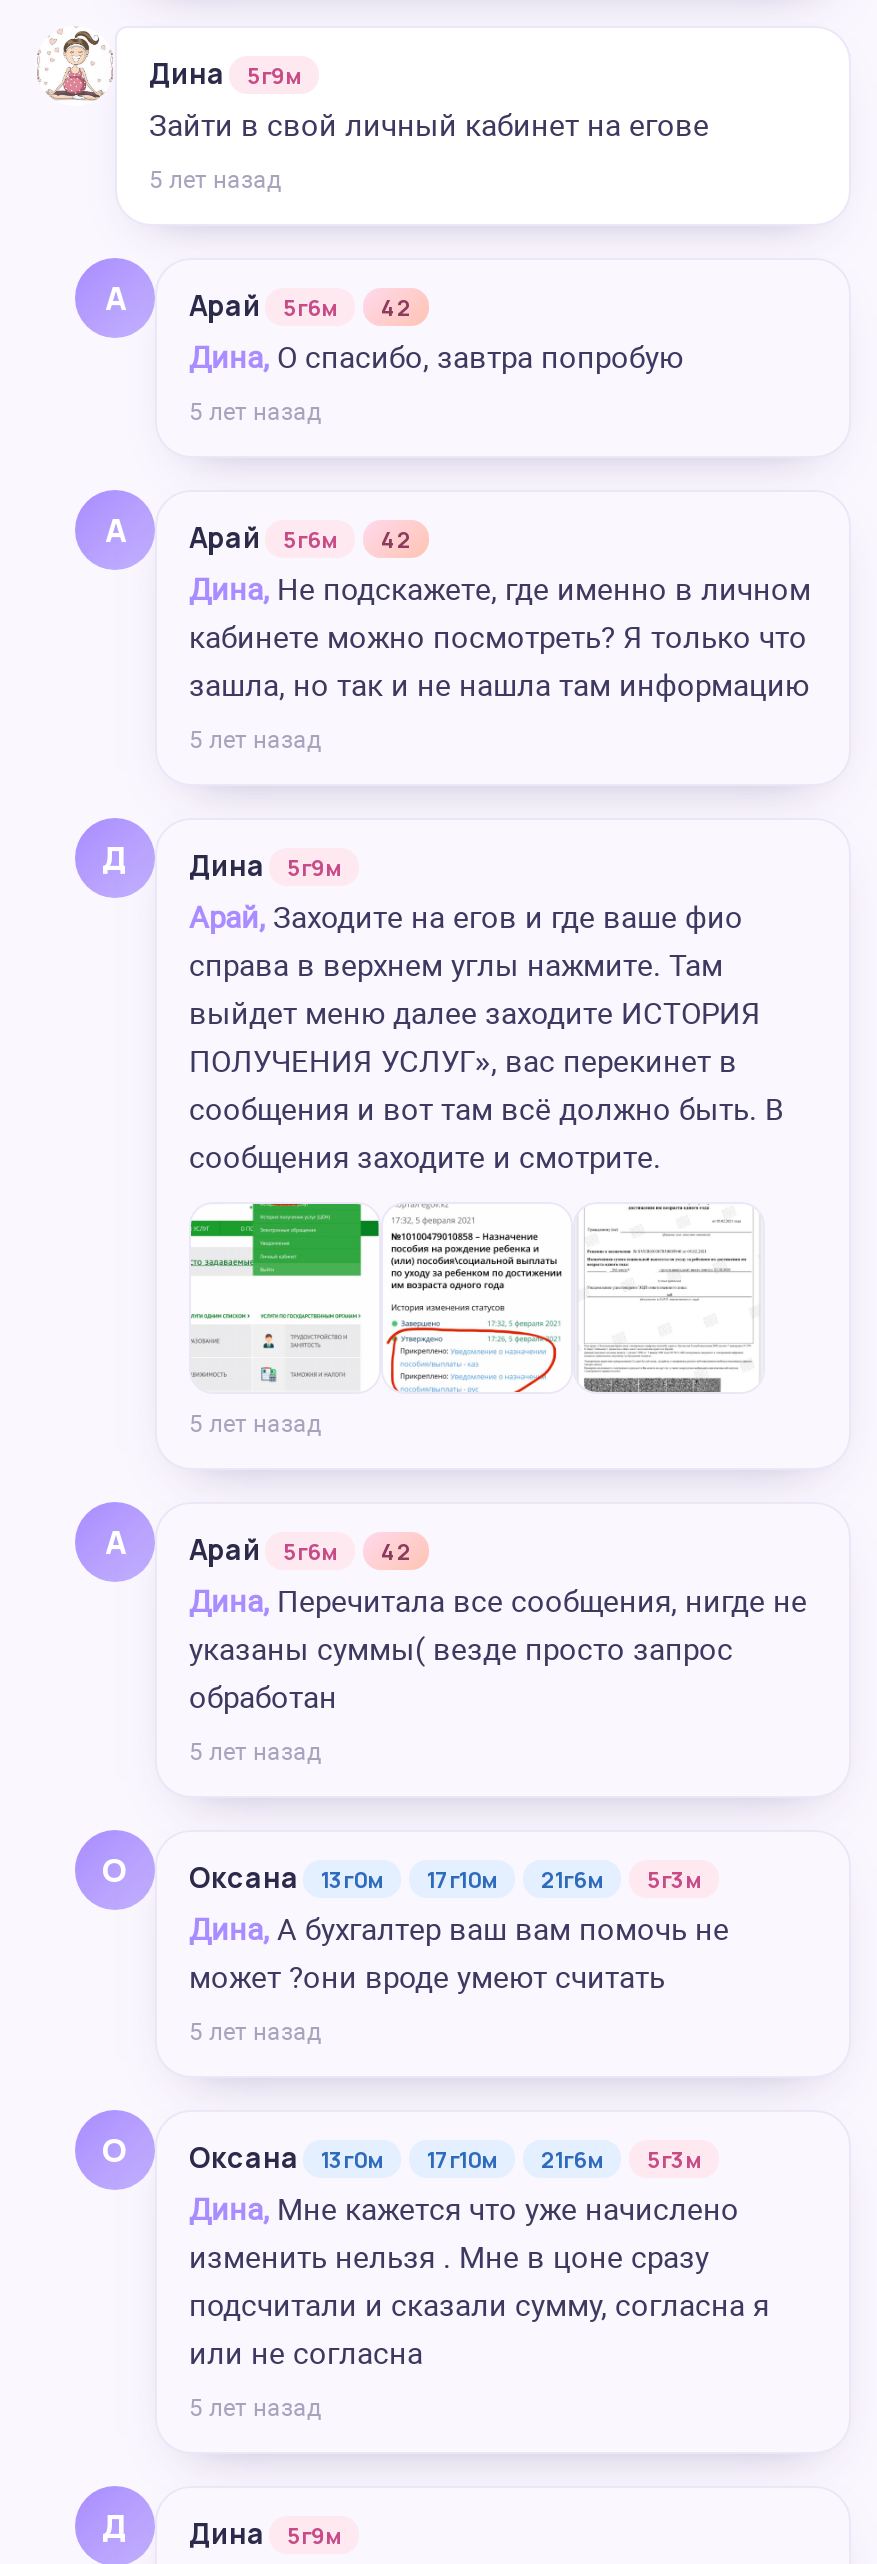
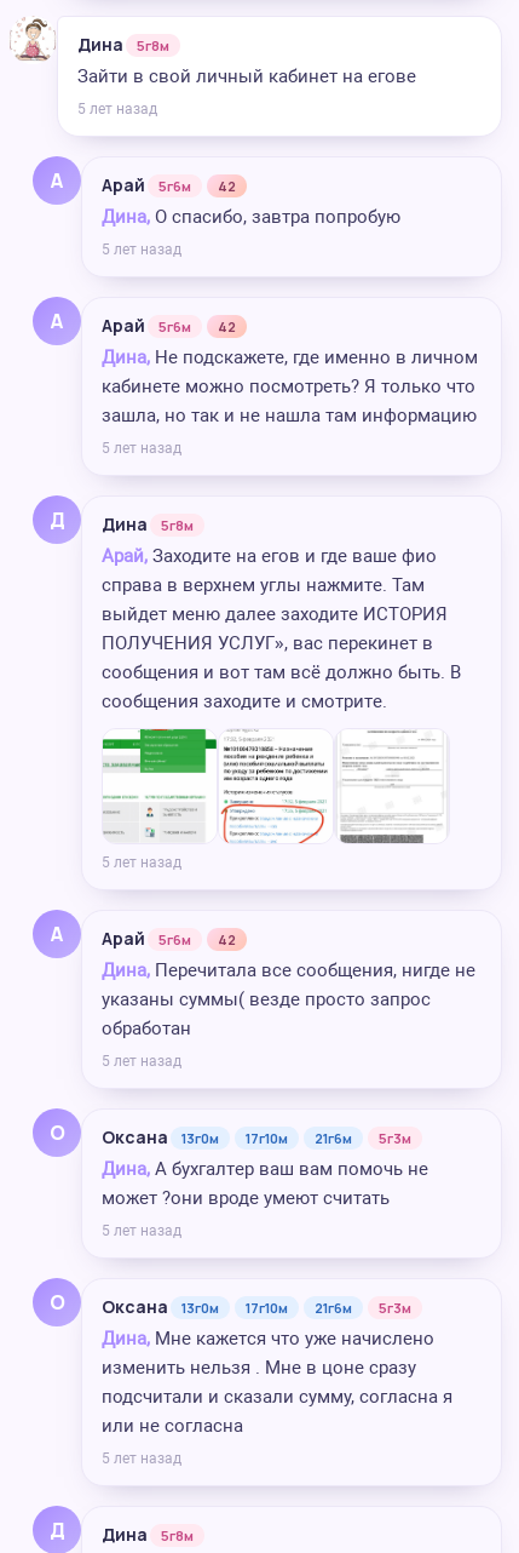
- Дина 5г9м
+ Дина 5г8м

- Д Дина 5г9м
+ Д Дина 5г8м

- Д Дина 5г9м
+ Д Дина 5г8м
